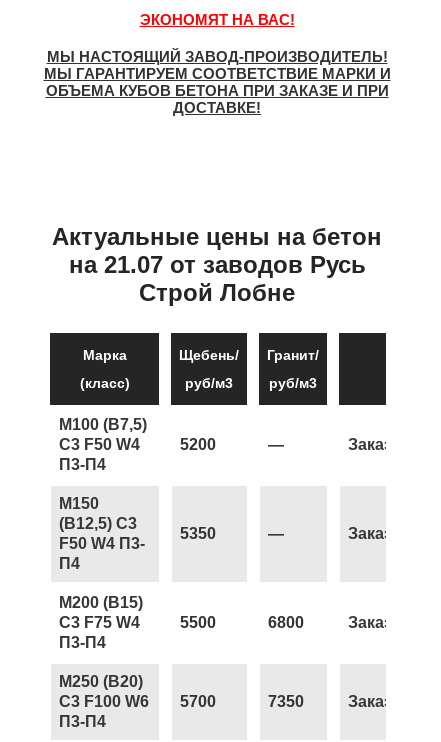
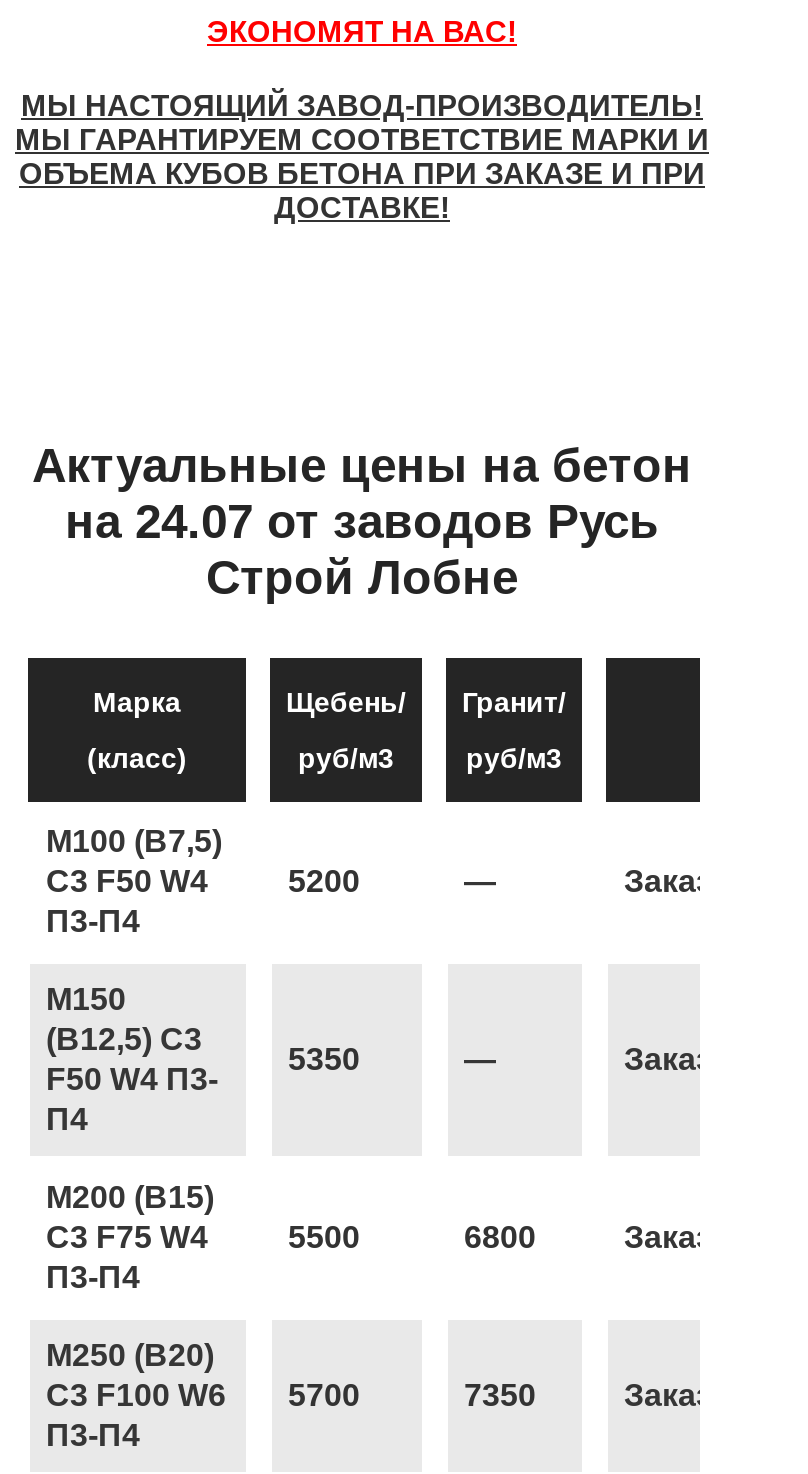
- на 21.07 от заводов Русь
+ на 24.07 от заводов Русь
